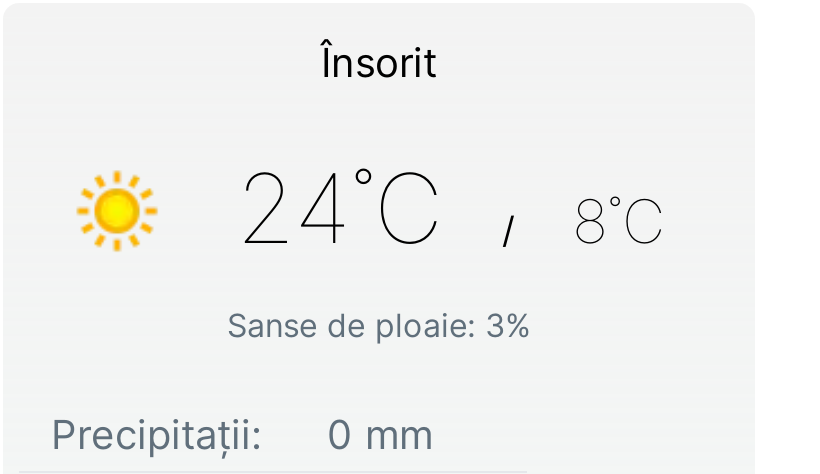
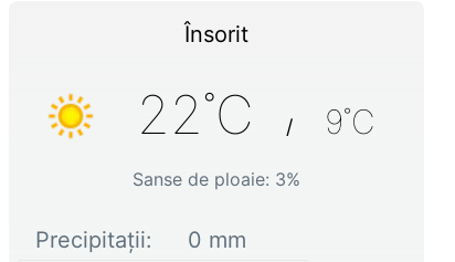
- 24˚C
+ 22˚C

- 8˚C
+ 9˚C
